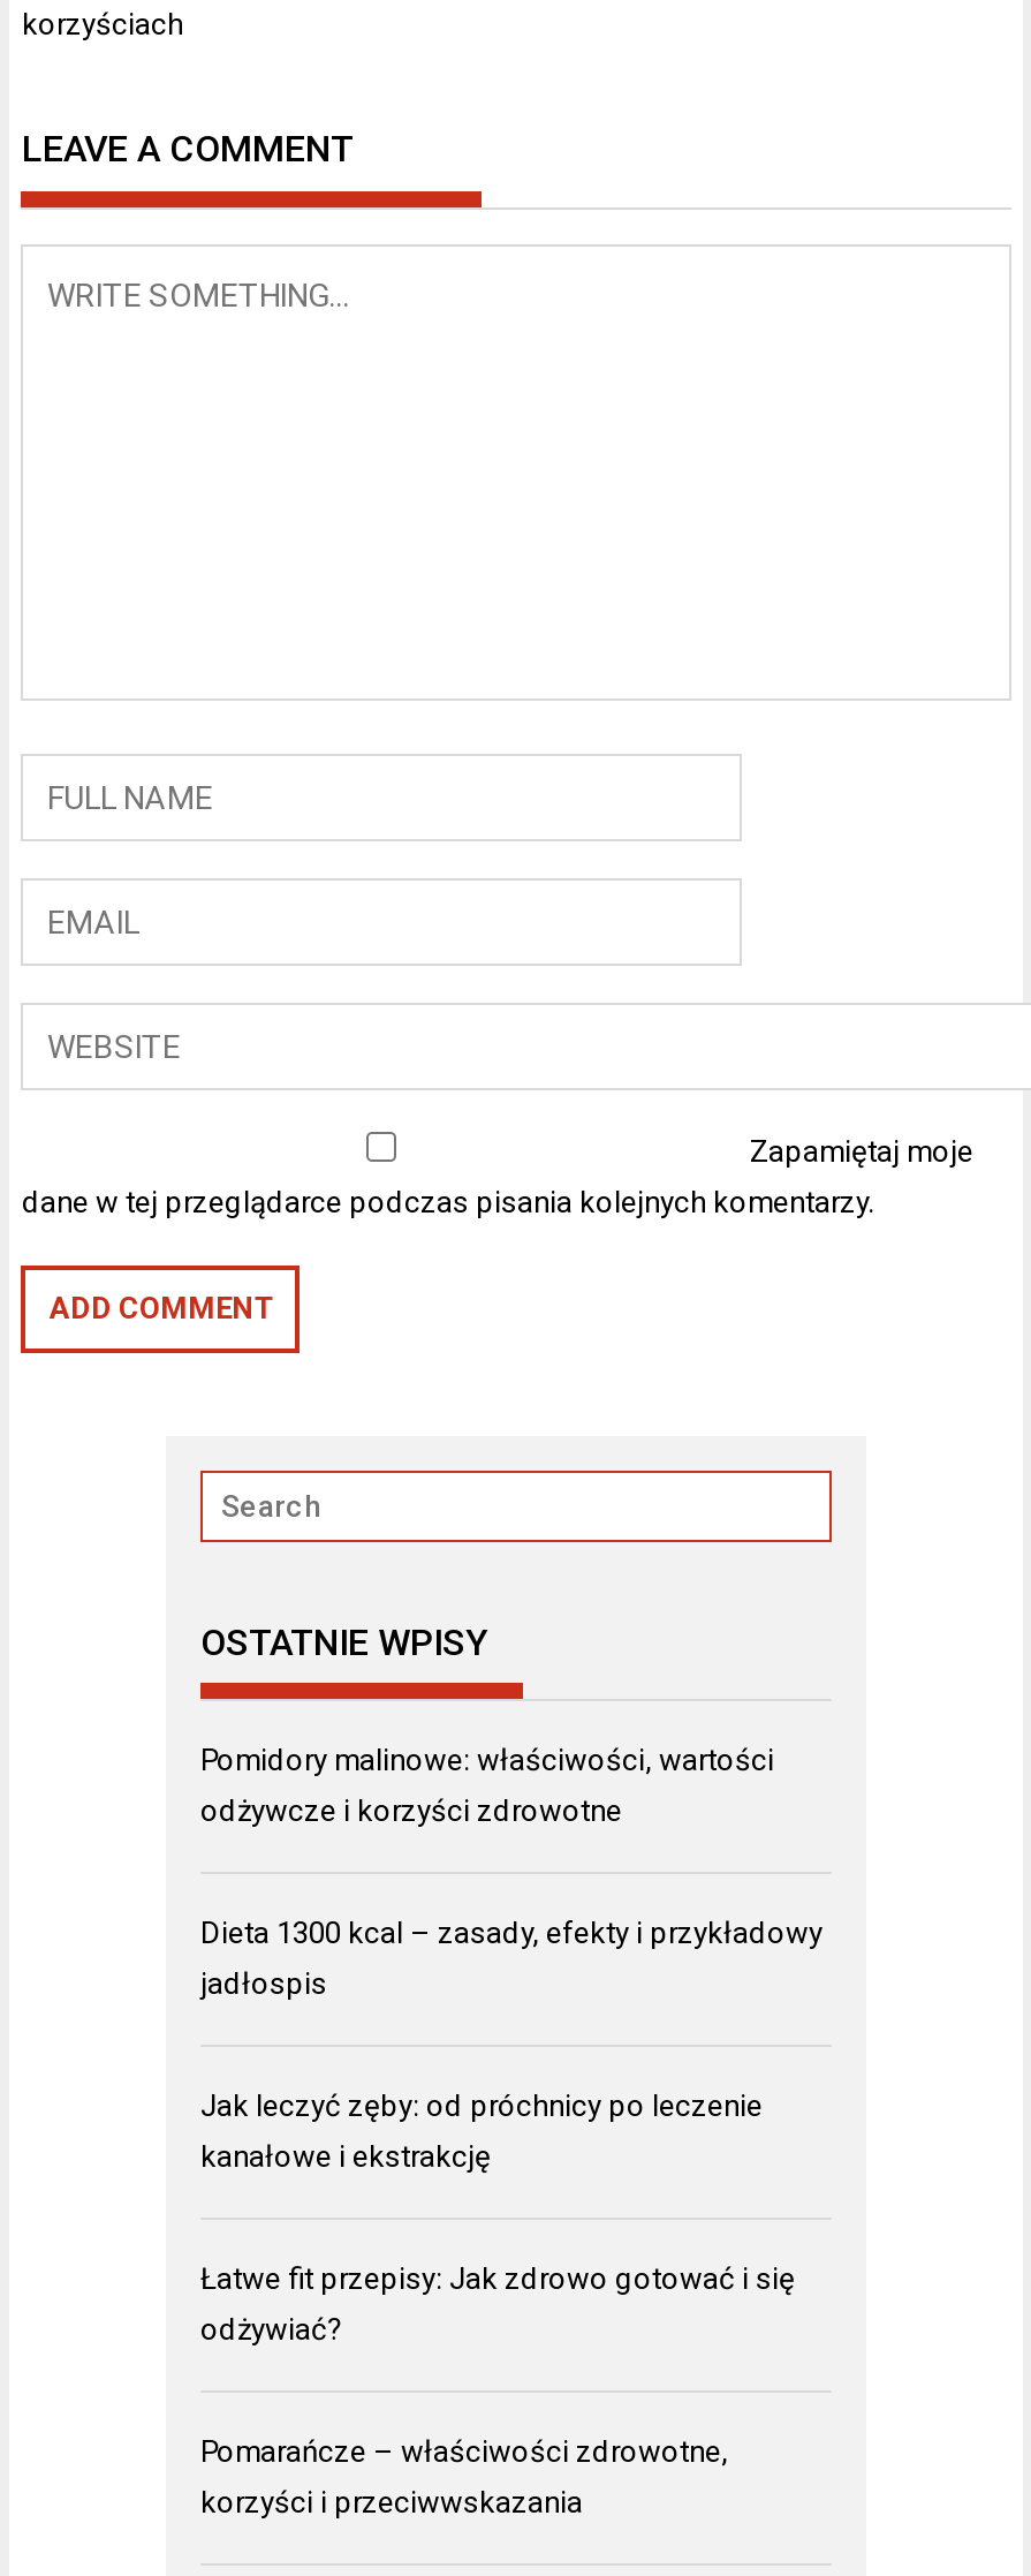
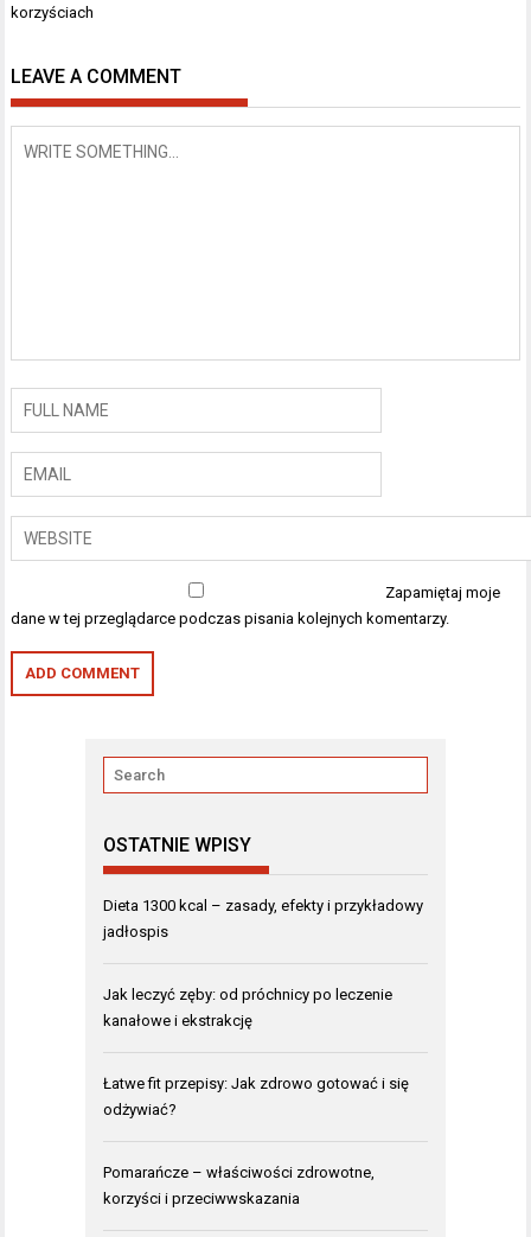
- Pomidory malinowe: właściwości, wartości
- odżywcze i korzyści zdrowotne
